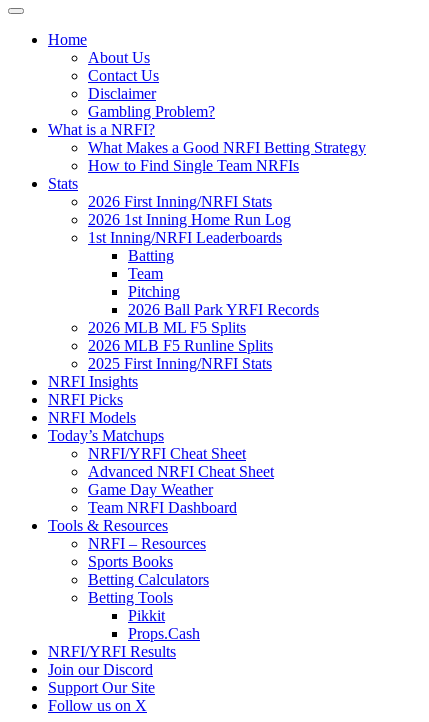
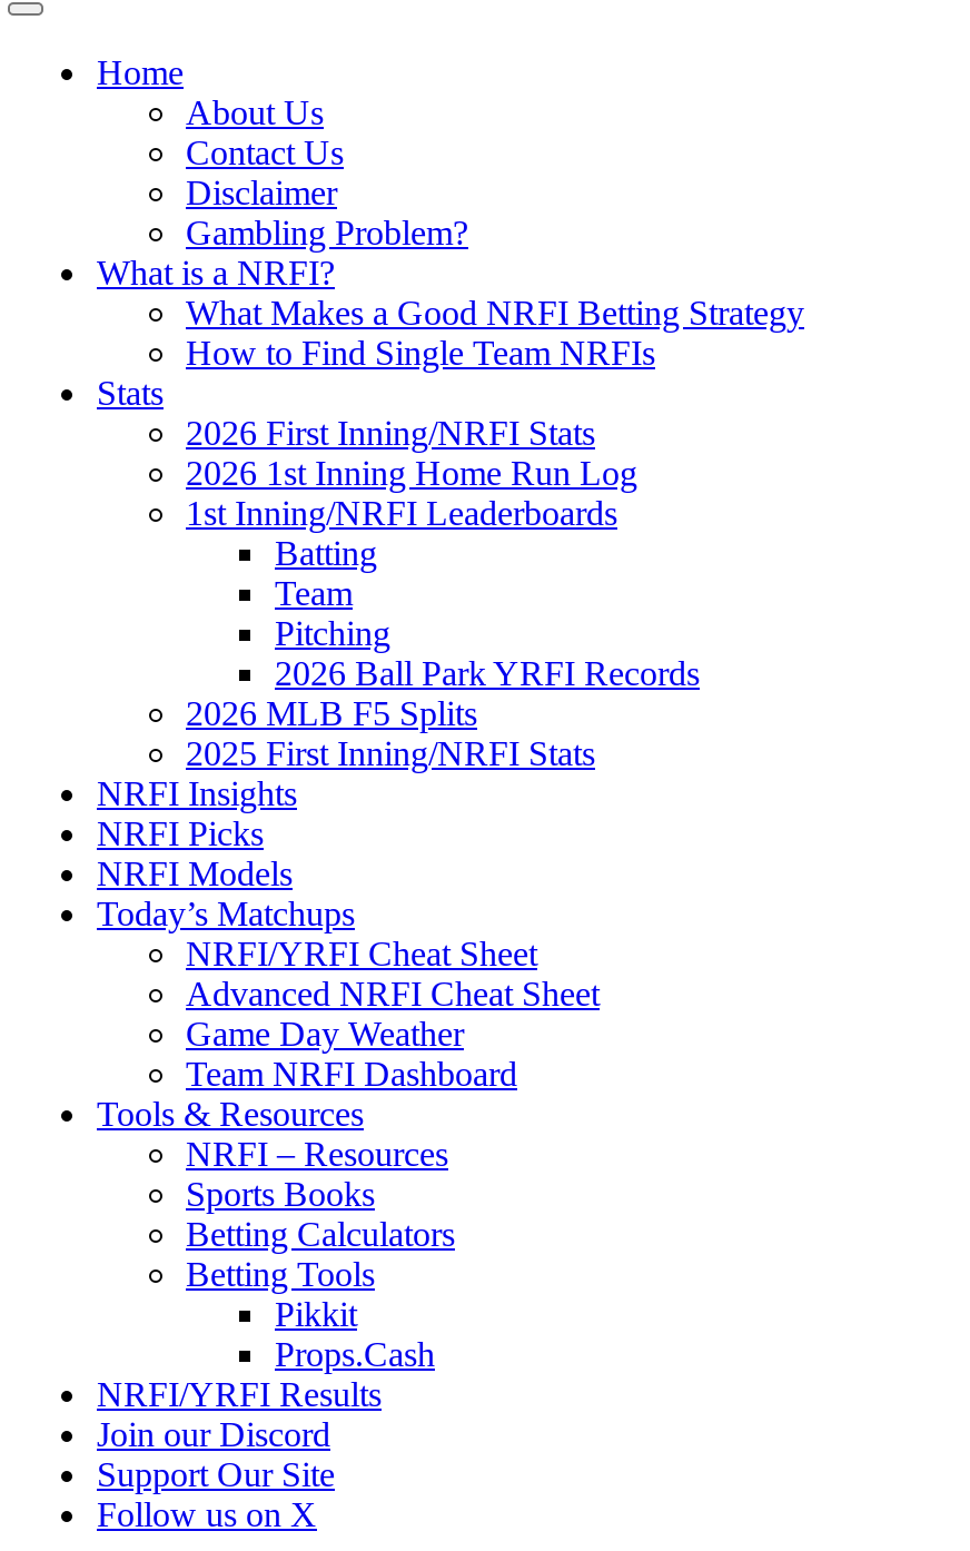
- 2026 MLB ML F5 Splits
- 2026 MLB F5 Runline Splits
+ 2026 MLB F5 Splits
